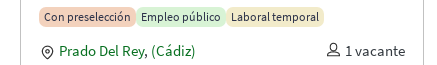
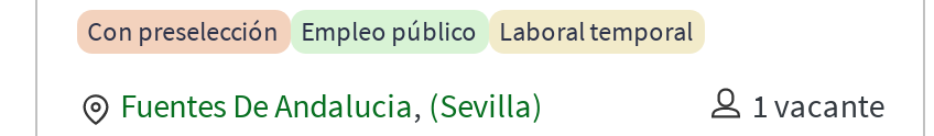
- Prado Del Rey, (Cádiz)
+ Fuentes De Andalucia, (Sevilla)
